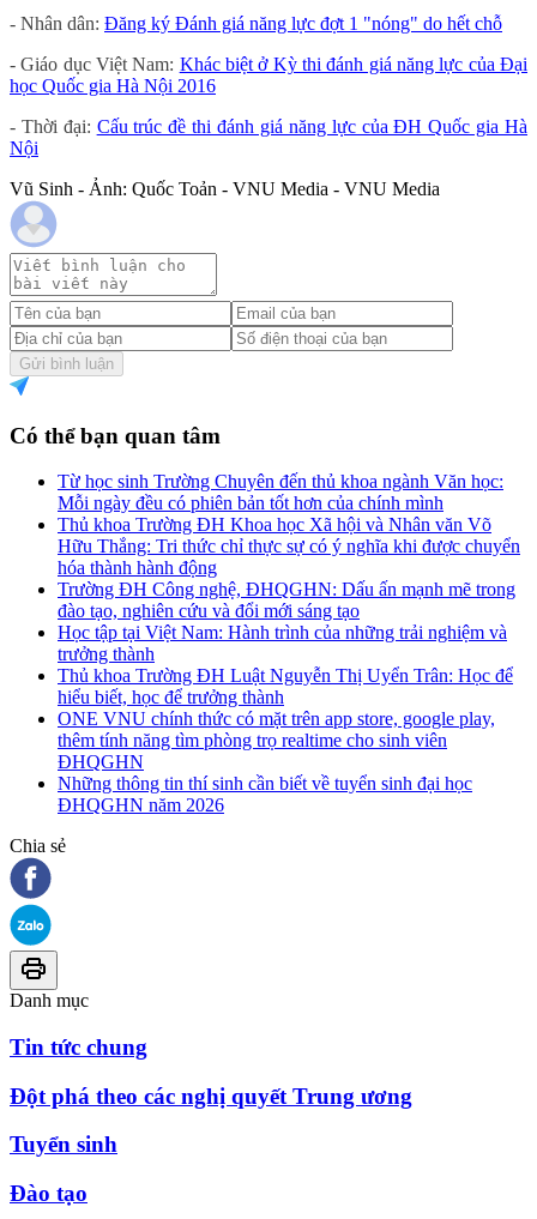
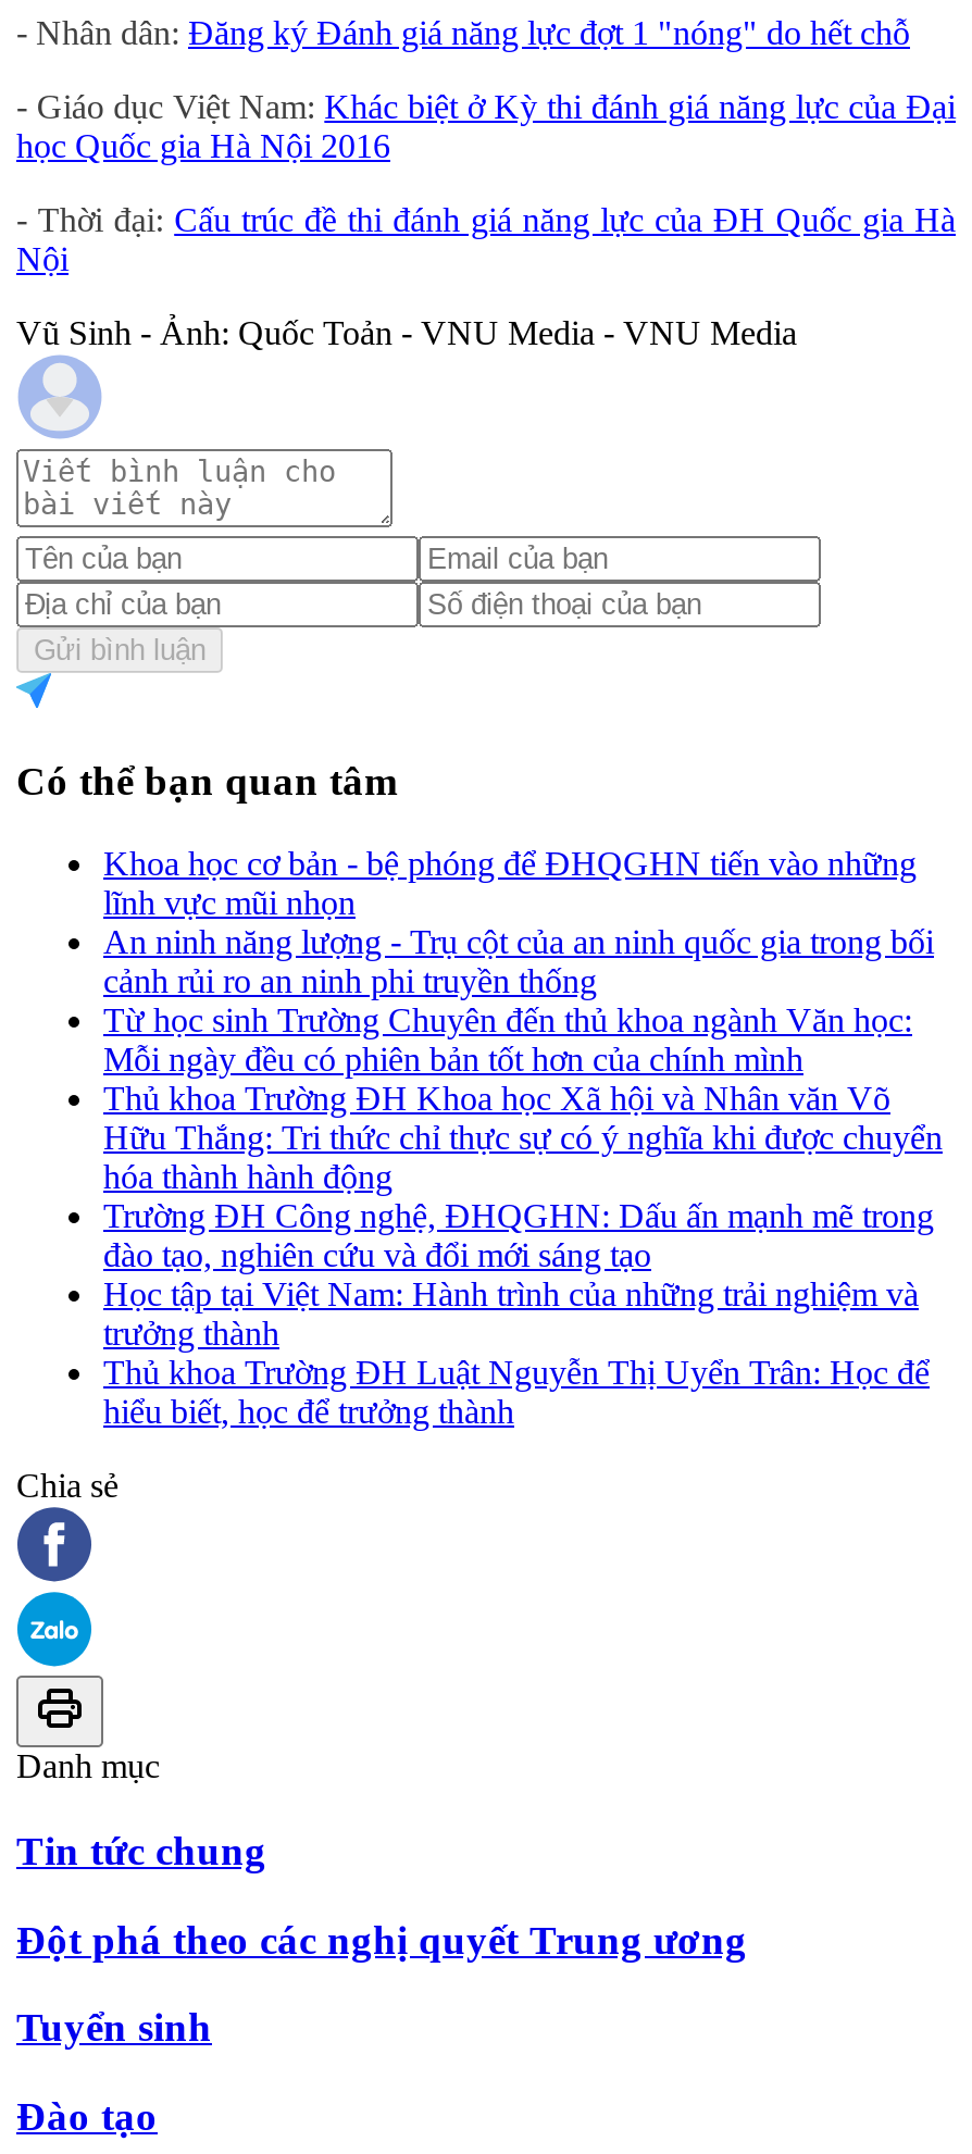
+ Khoa học cơ bản - bệ phóng để ĐHQGHN tiến vào những
+ lĩnh vực mũi nhọn
+ An ninh năng lượng - Trụ cột của an ninh quốc gia trong bối
+ cảnh rủi ro an ninh phi truyền thống

moved down: Từ học sinh Trường Chuyên đến thủ khoa ngành Văn học: | Mỗi ngày đều có phiên bản tốt hơn của chính mình | Thủ khoa Trường ĐH Khoa học Xã hội và Nhân văn Võ | ... | Thủ khoa Trường ĐH Luật Nguyễn Thị Uyển Trân: Học để | hiểu biết, học để trưởng thành

- ONE VNU chính thức có mặt trên app store, google play,
- thêm tính năng tìm phòng trọ realtime cho sinh viên
- ĐHQGHN
- Những thông tin thí sinh cần biết về tuyển sinh đại học
- ĐHQGHN năm 2026
